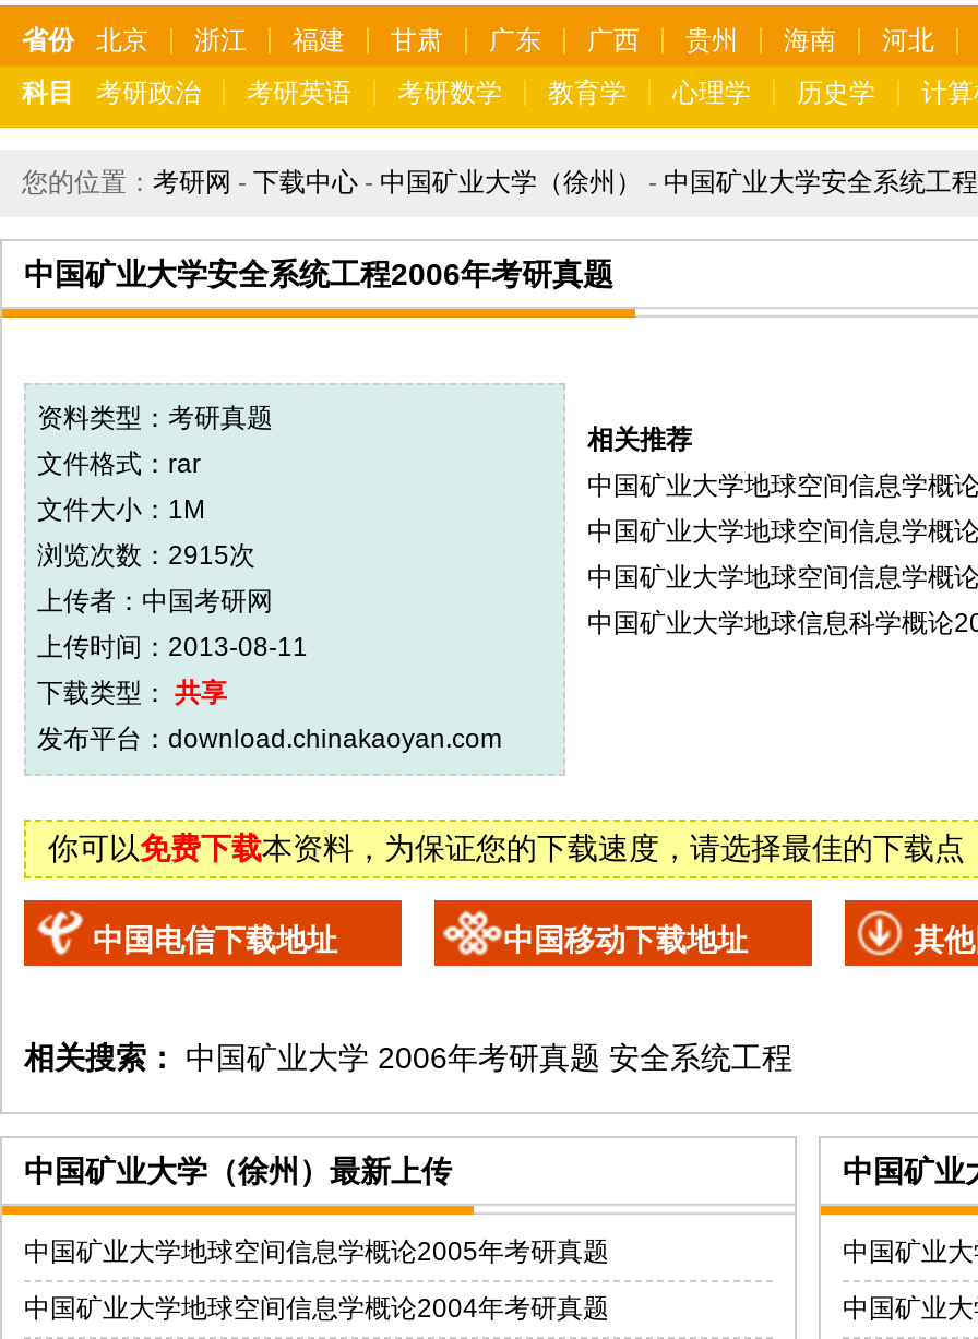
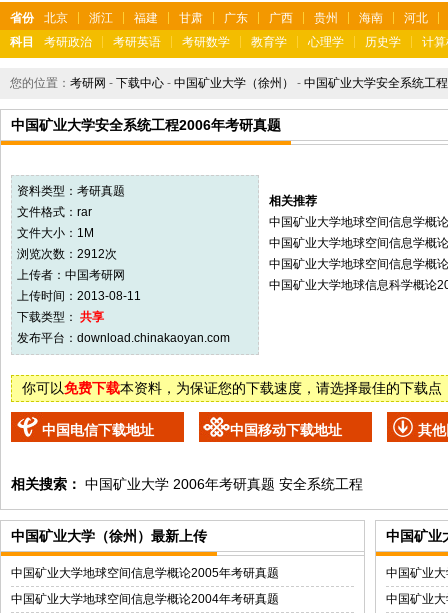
- 浏览次数：2915次
+ 浏览次数：2912次
